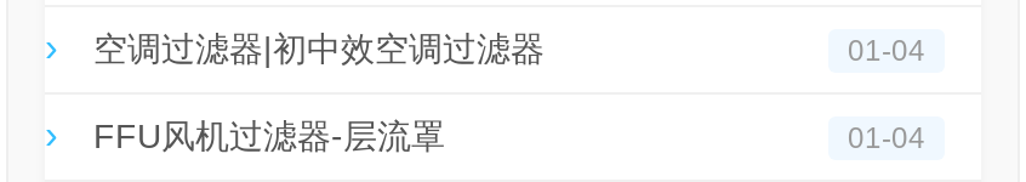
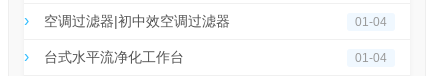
- FFU风机过滤器-层流罩
+ 台式水平流净化工作台
